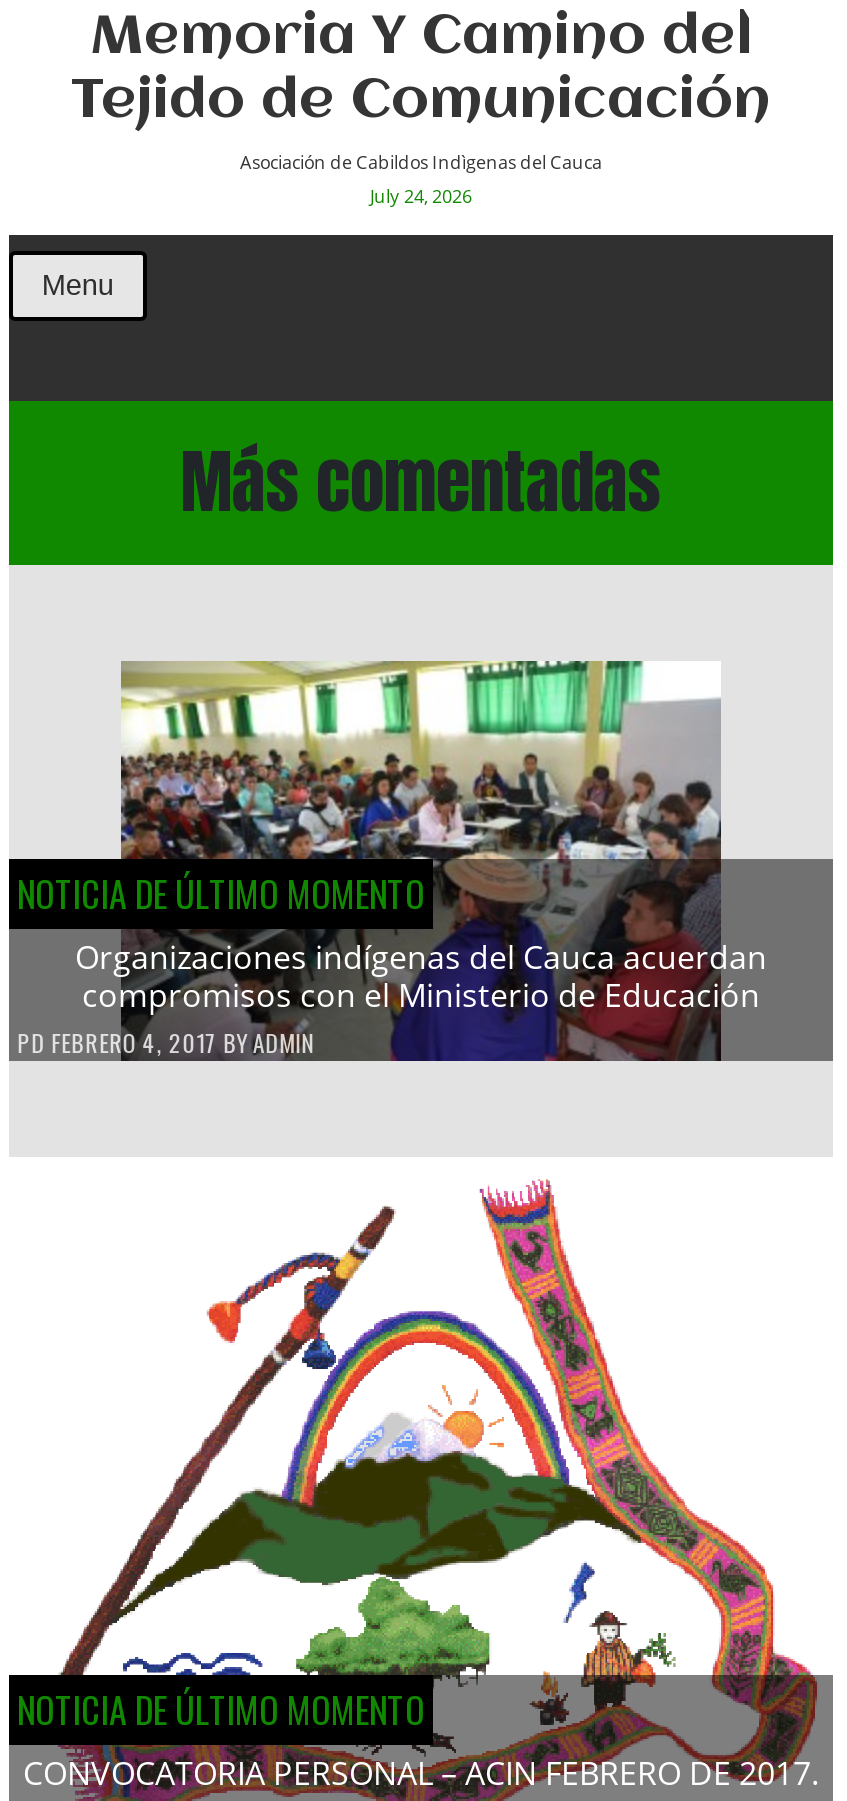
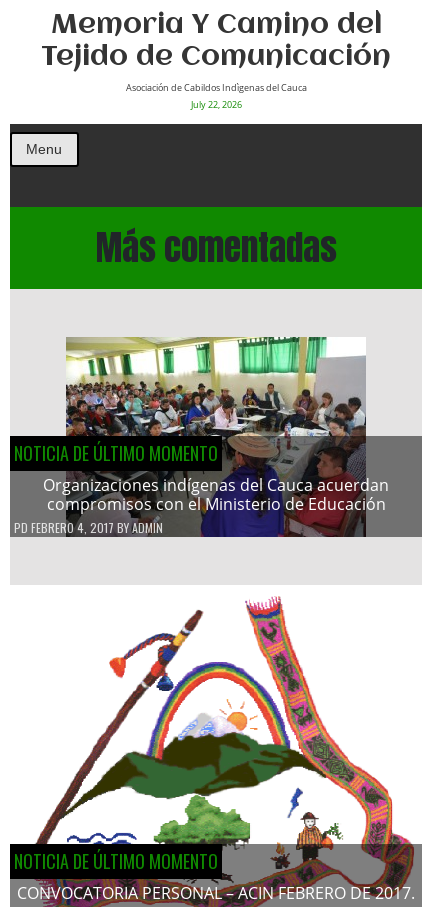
- July 24, 2026
+ July 22, 2026
